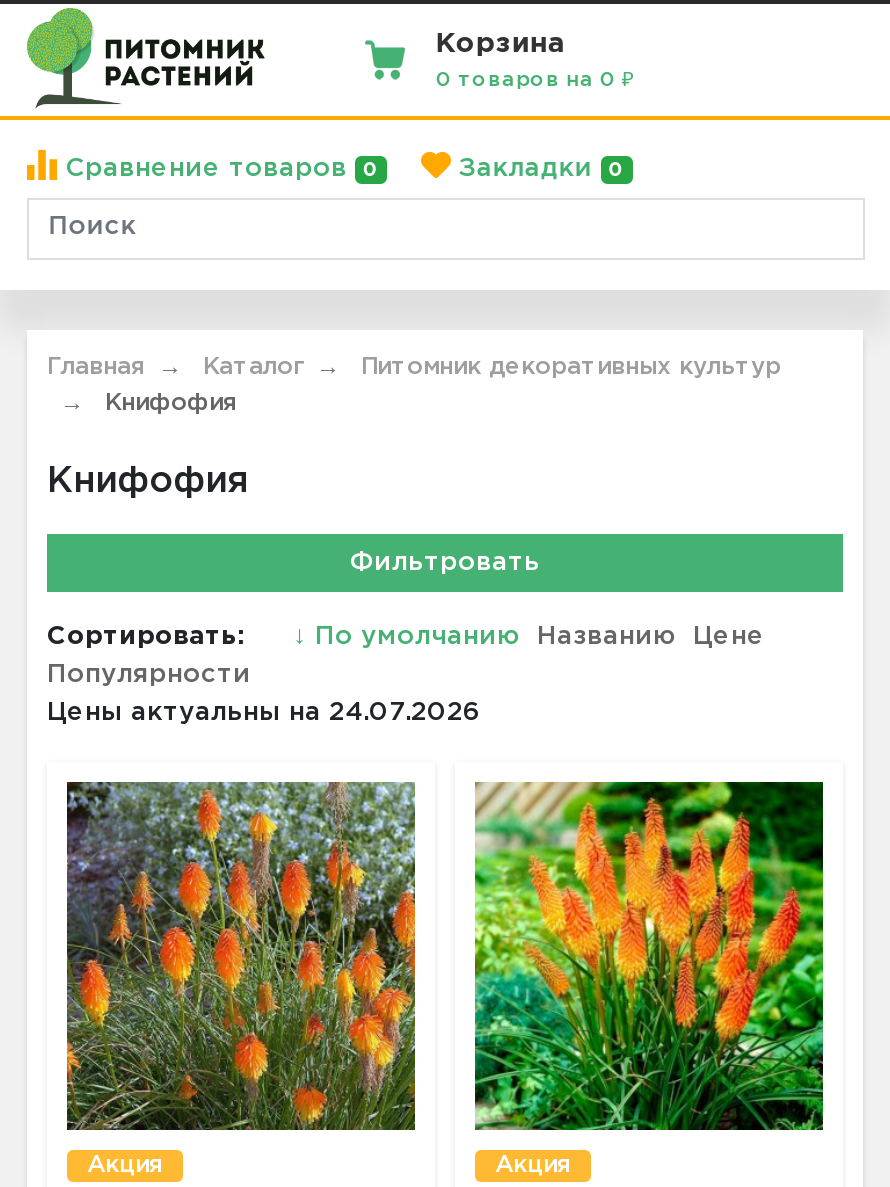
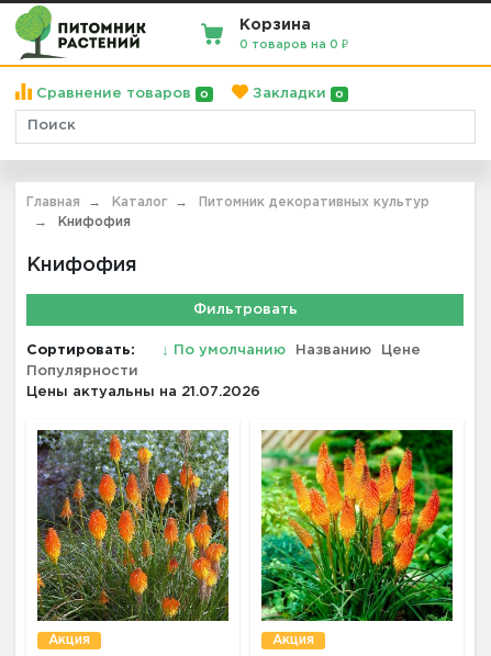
- Цены актуальны на 24.07.2026
+ Цены актуальны на 21.07.2026
